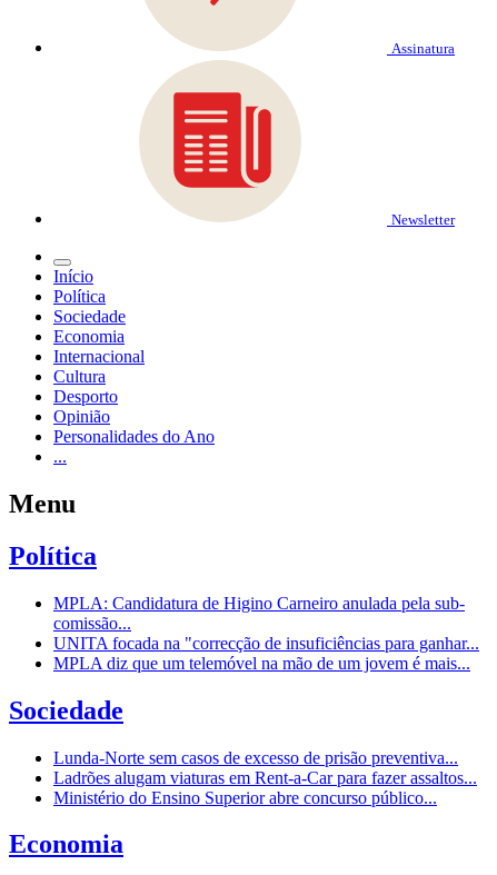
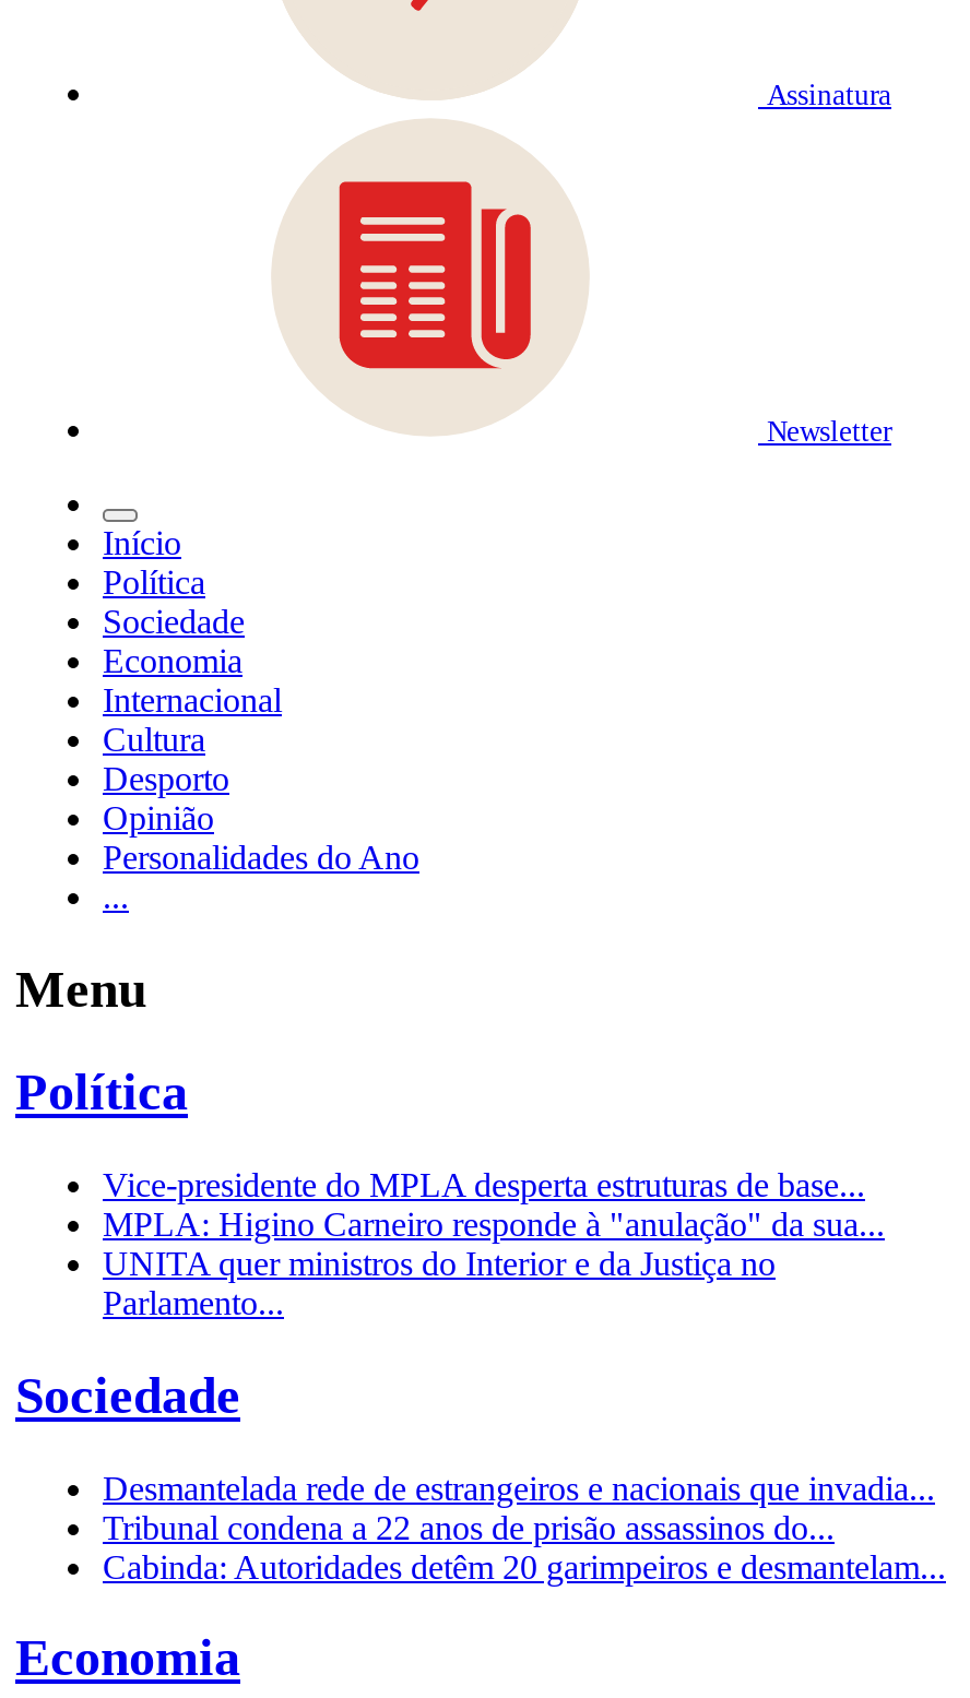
- MPLA: Candidatura de Higino Carneiro anulada pela sub-
- comissão...
- UNITA focada na "correcção de insuficiências para ganhar...
- MPLA diz que um telemóvel na mão de um jovem é mais...
+ Vice-presidente do MPLA desperta estruturas de base...
+ MPLA: Higino Carneiro responde à "anulação" da sua...
+ UNITA quer ministros do Interior e da Justiça no
+ Parlamento...

- Lunda-Norte sem casos de excesso de prisão preventiva...
- Ladrões alugam viaturas em Rent-a-Car para fazer assaltos...
- Ministério do Ensino Superior abre concurso público...
+ Desmantelada rede de estrangeiros e nacionais que invadia...
+ Tribunal condena a 22 anos de prisão assassinos do...
+ Cabinda: Autoridades detêm 20 garimpeiros e desmantelam...
